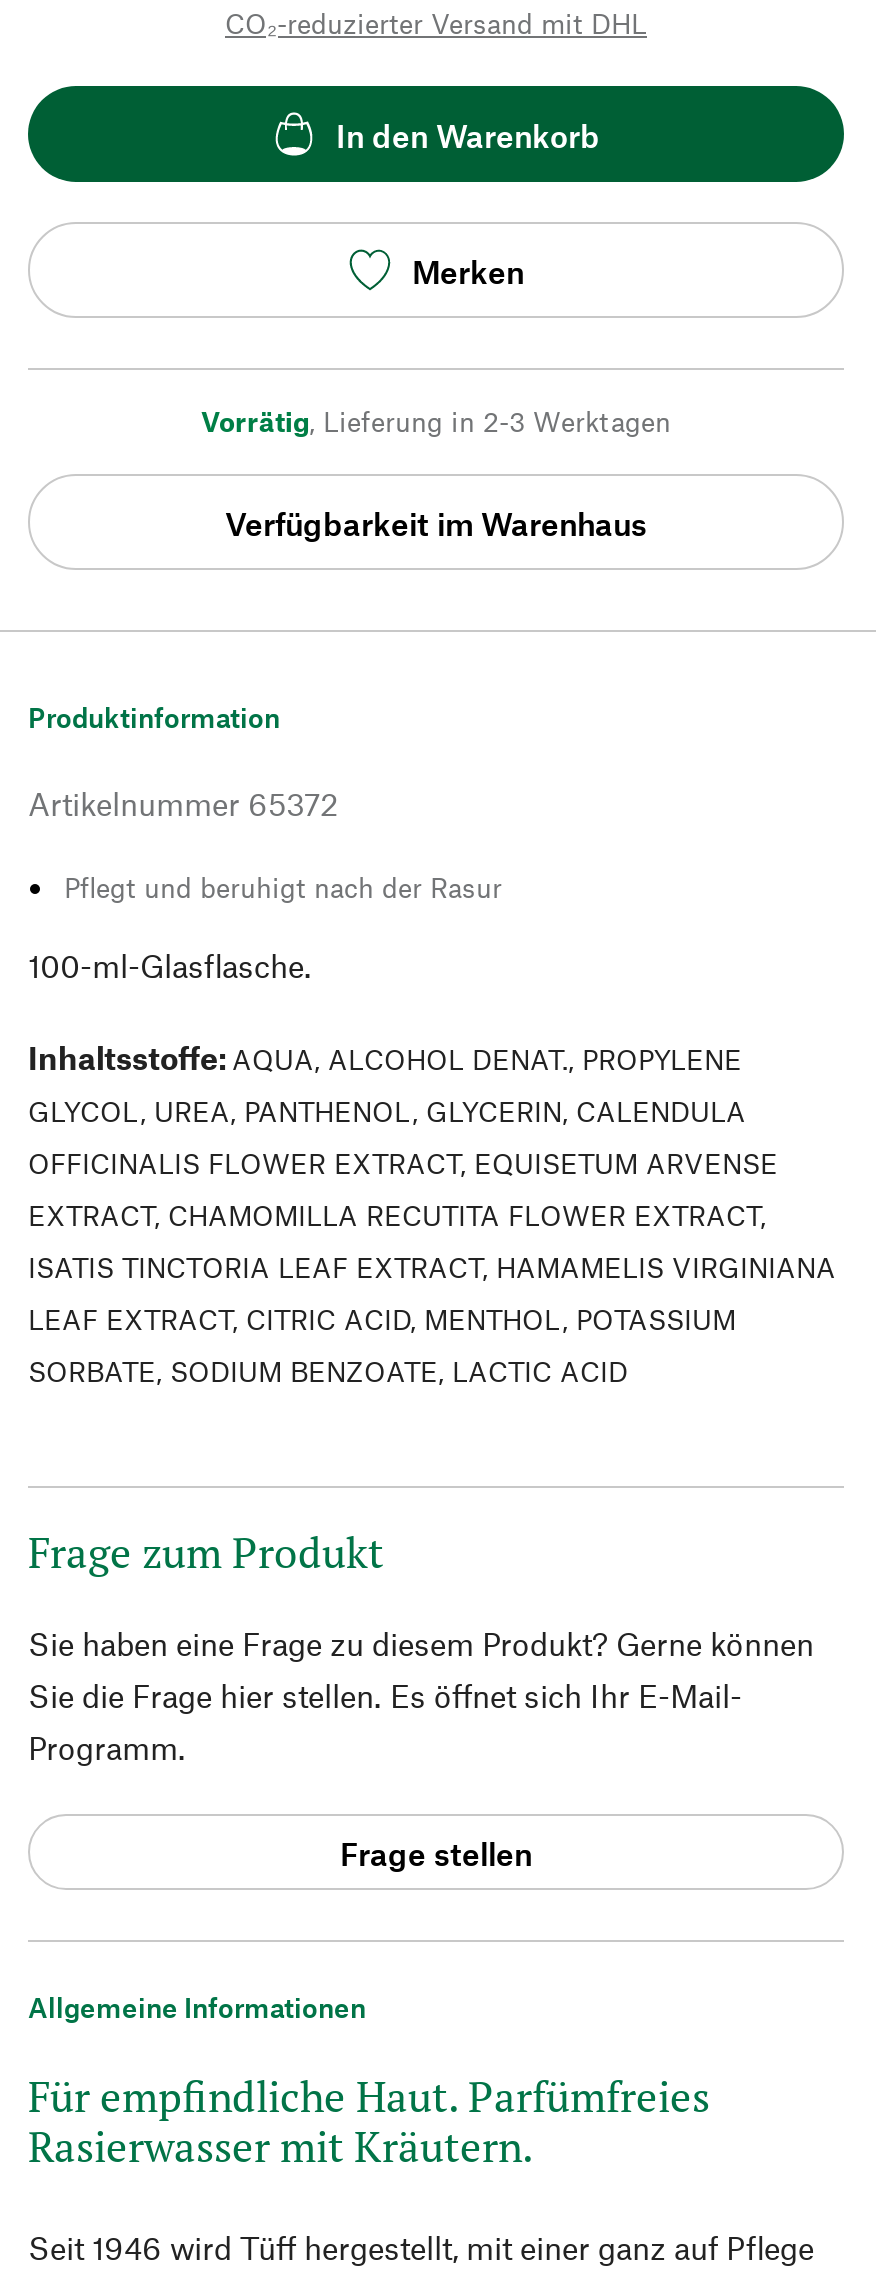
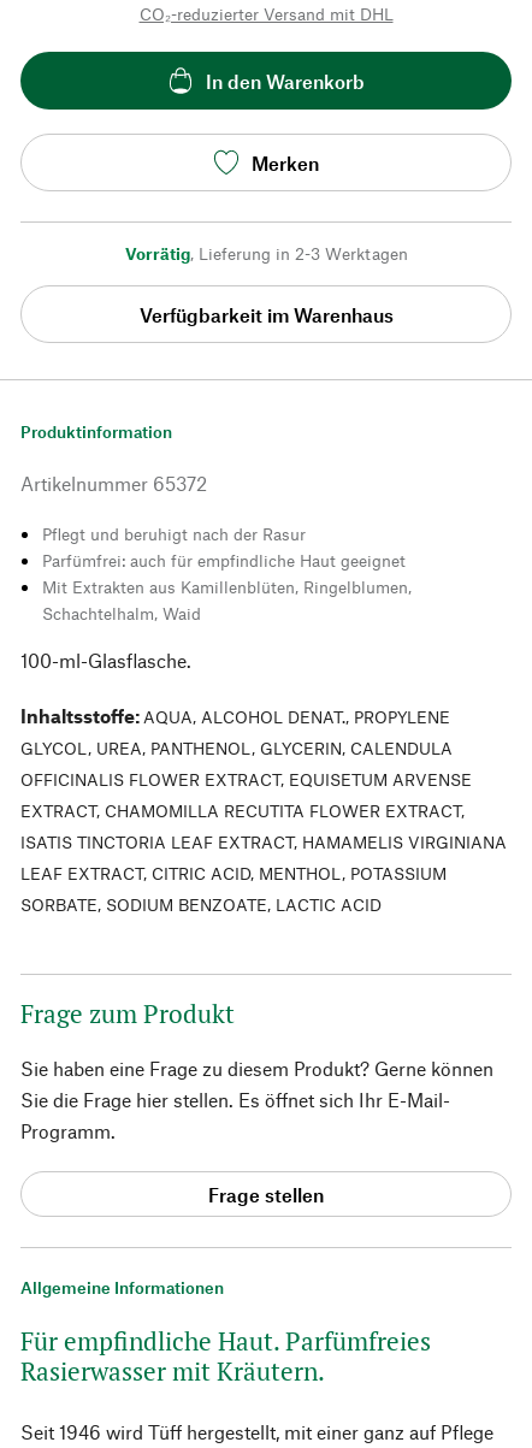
+ Parfümfrei: auch für empfindliche Haut geeignet
+ Mit Extrakten aus Kamillenblüten, Ringelblumen,
+ Schachtelhalm, Waid
